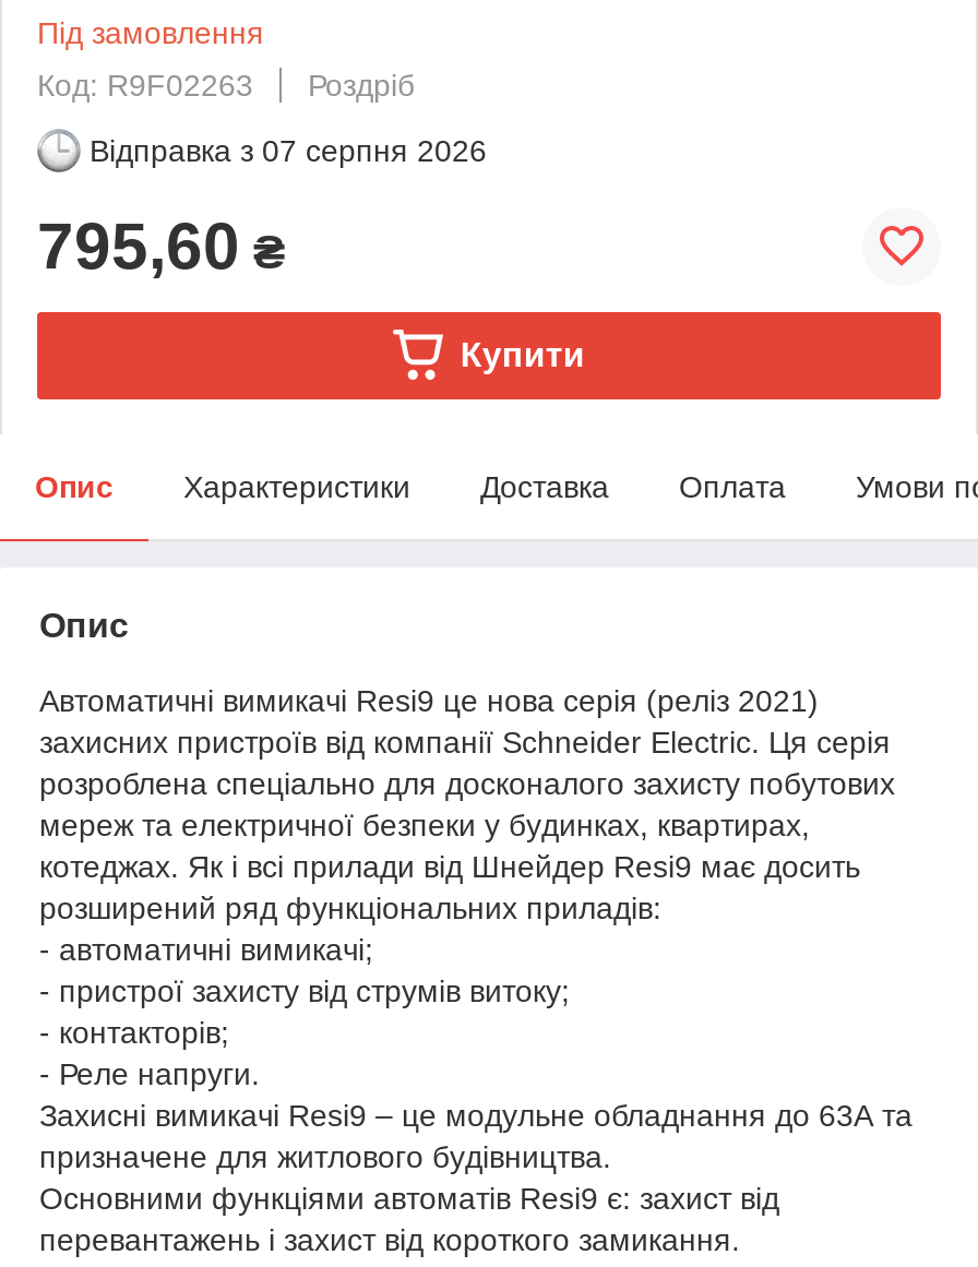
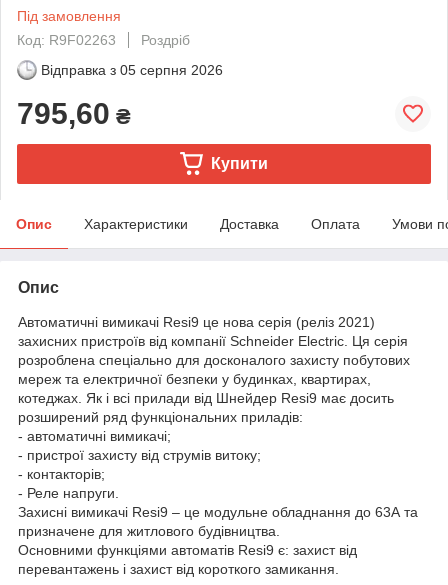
- Відправка з 07 серпня 2026
+ Відправка з 05 серпня 2026
